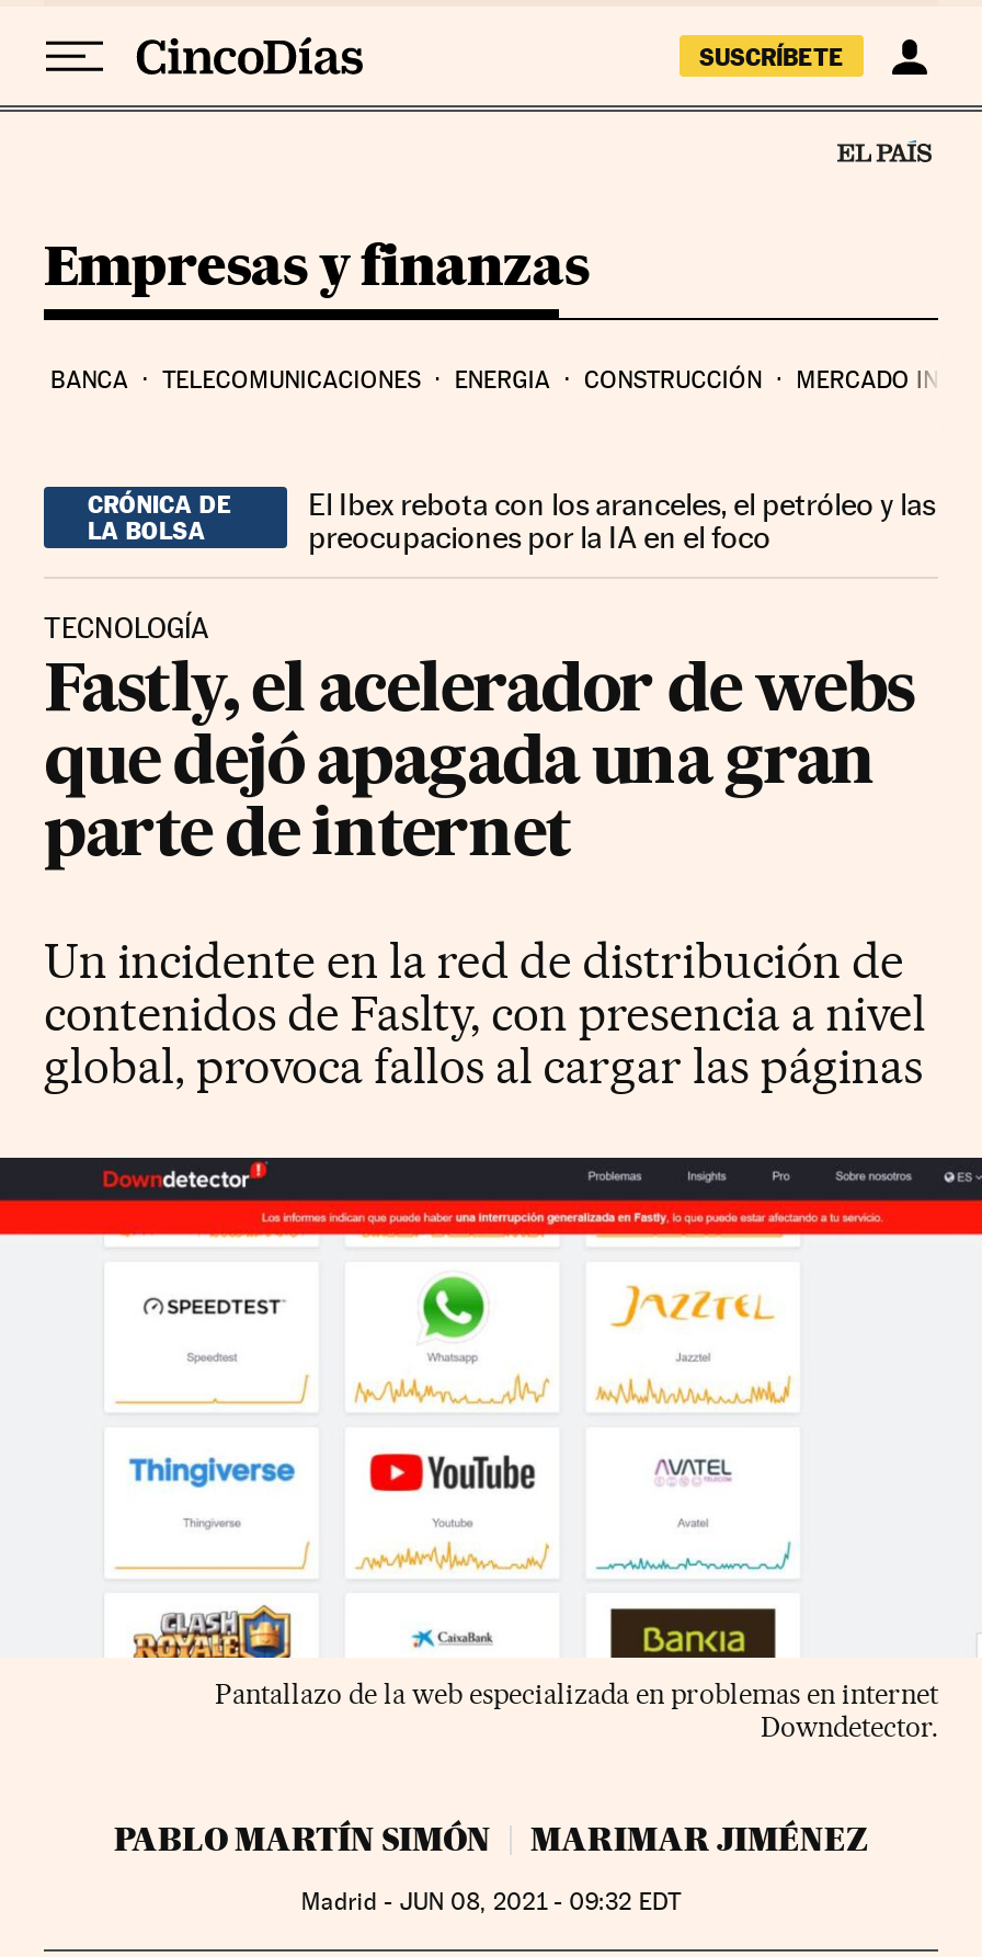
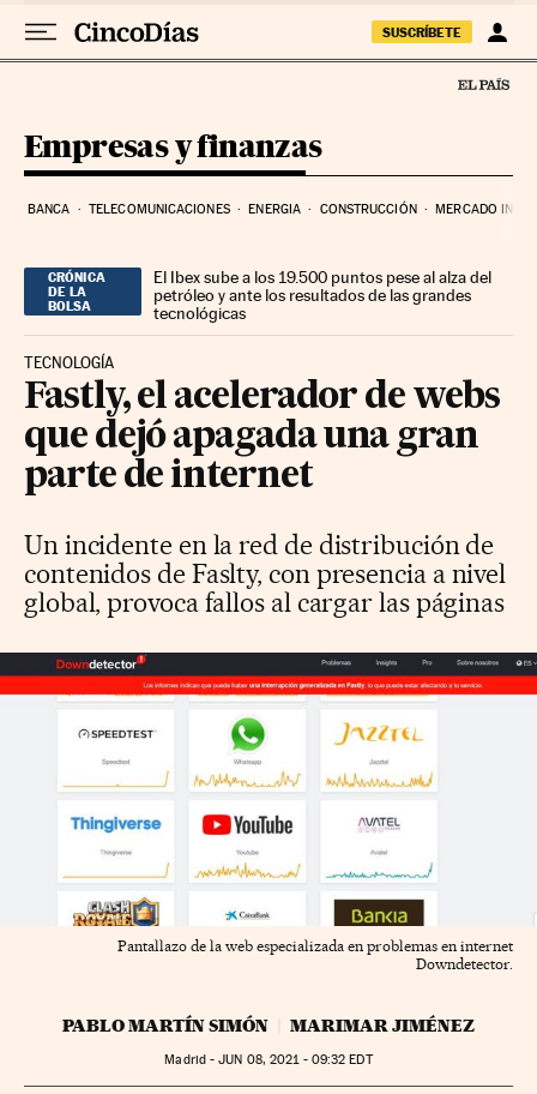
- El Ibex rebota con los aranceles, el petróleo y las
- preocupaciones por la IA en el foco
+ El Ibex sube a los 19.500 puntos pese al alza del
+ petróleo y ante los resultados de las grandes
+ tecnológicas
